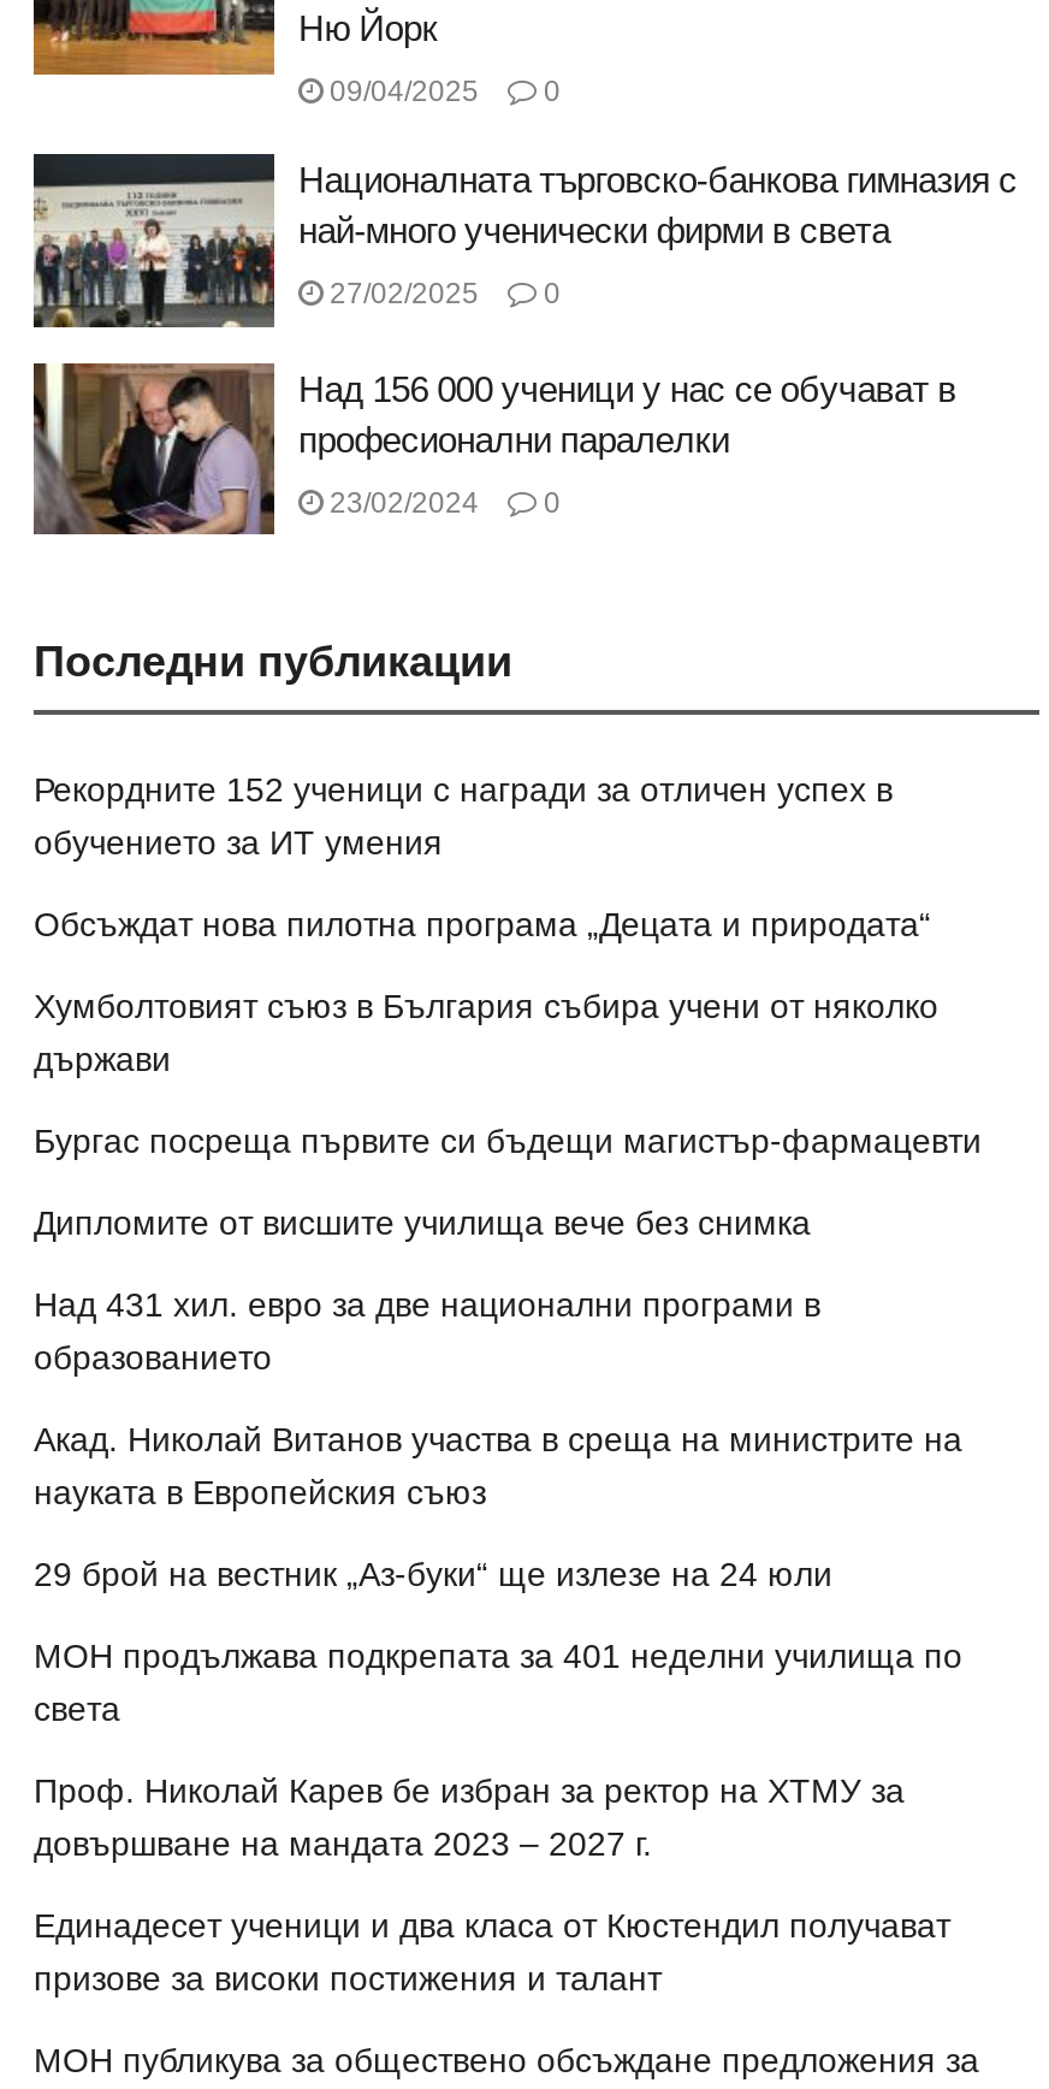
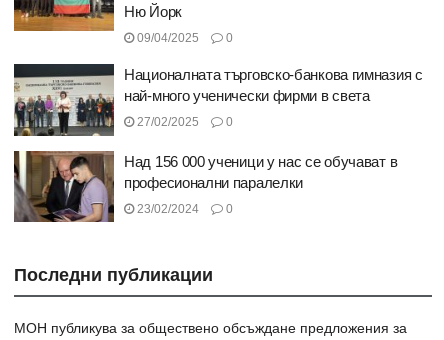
- Рекордните 152 ученици с награди за отличен успех в
- обучението за ИТ умения
- Обсъждат нова пилотна програма „Децата и природата“
- Хумболтовият съюз в България събира учени от няколко
- държави
- Бургас посреща първите си бъдещи магистър-фармацевти
- Дипломите от висшите училища вече без снимка
- Над 431 хил. евро за две национални програми в
- образованието
- Акад. Николай Витанов участва в среща на министрите на
- науката в Европейския съюз
- 29 брой на вестник „Аз-буки“ ще излезе на 24 юли
- МОН продължава подкрепата за 401 неделни училища по
- света
- Проф. Николай Карев бе избран за ректор на ХТМУ за
- довършване на мандата 2023 – 2027 г.
- Единадесет ученици и два класа от Кюстендил получават
- призове за високи постижения и талант
